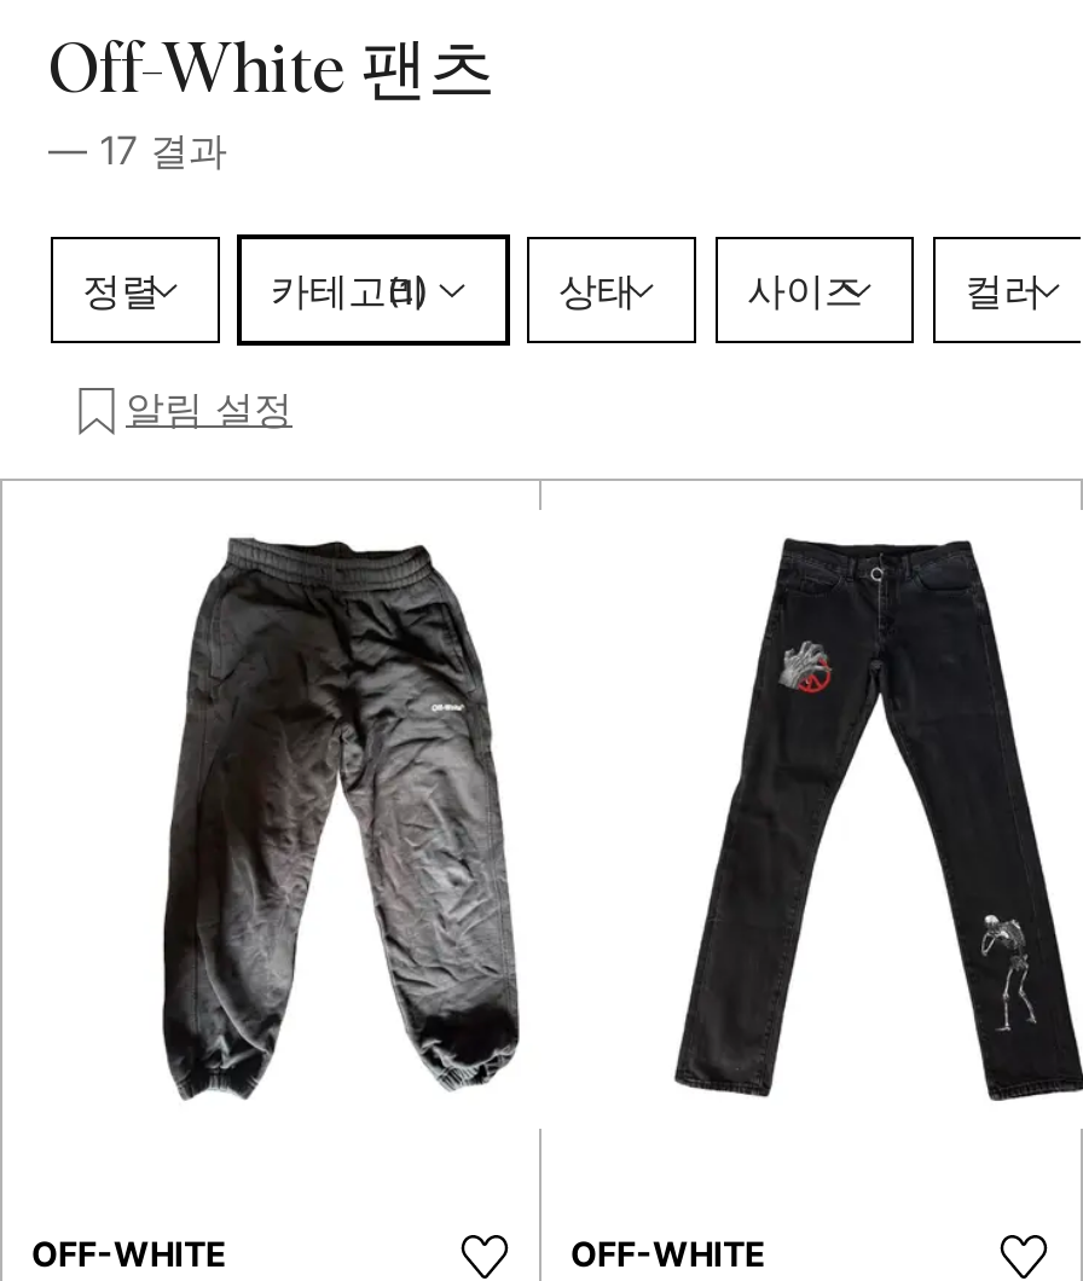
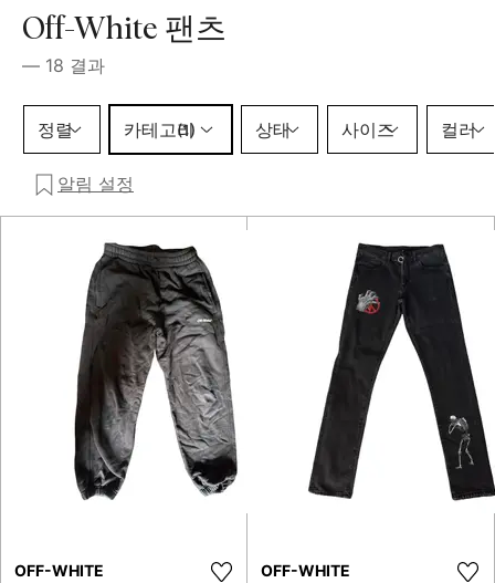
- — 17 결과
+ — 18 결과
